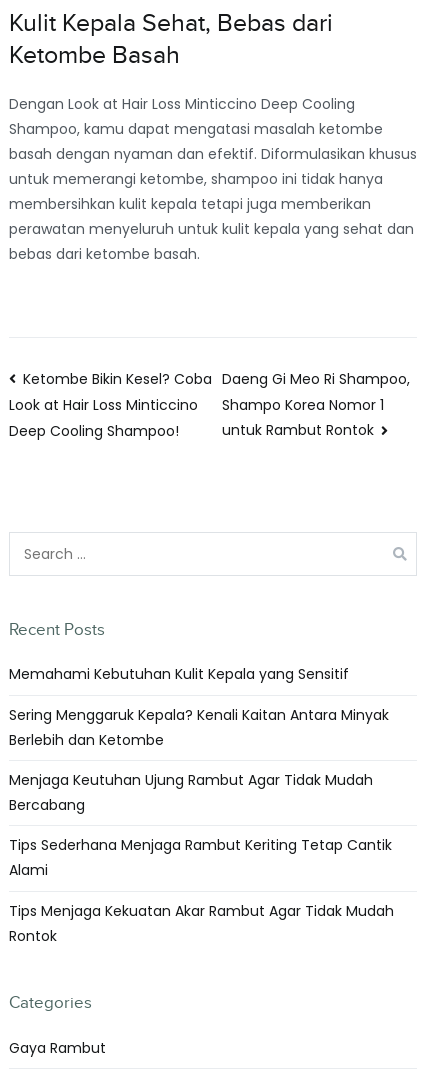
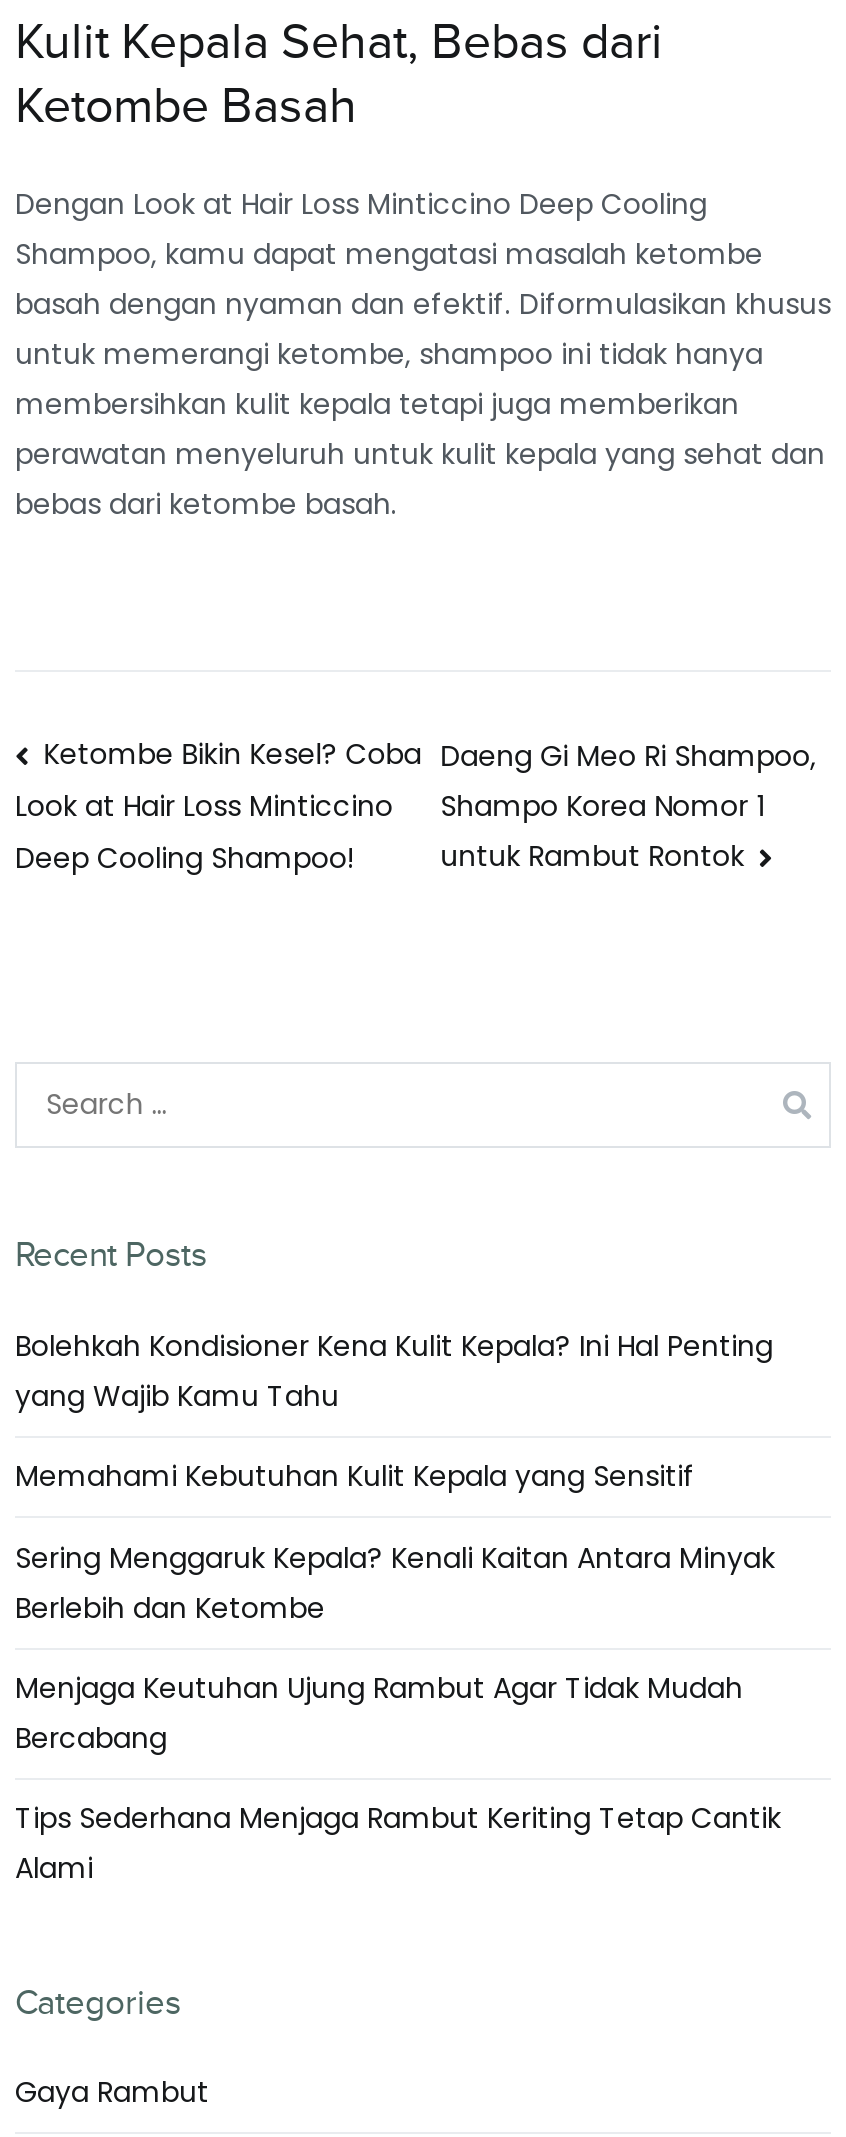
+ Bolehkah Kondisioner Kena Kulit Kepala? Ini Hal Penting
+ yang Wajib Kamu Tahu

moved down: Memahami Kebutuhan Kulit Kepala yang Sensitif | Sering Menggaruk Kepala? Kenali Kaitan Antara Minyak | Berlebih dan Ketombe | Menjaga Keutuhan Ujung Rambut Agar Tidak Mudah | Bercabang | Tips Sederhana Menjaga Rambut Keriting Tetap Cantik | Alami

- Tips Menjaga Kekuatan Akar Rambut Agar Tidak Mudah
- Rontok
